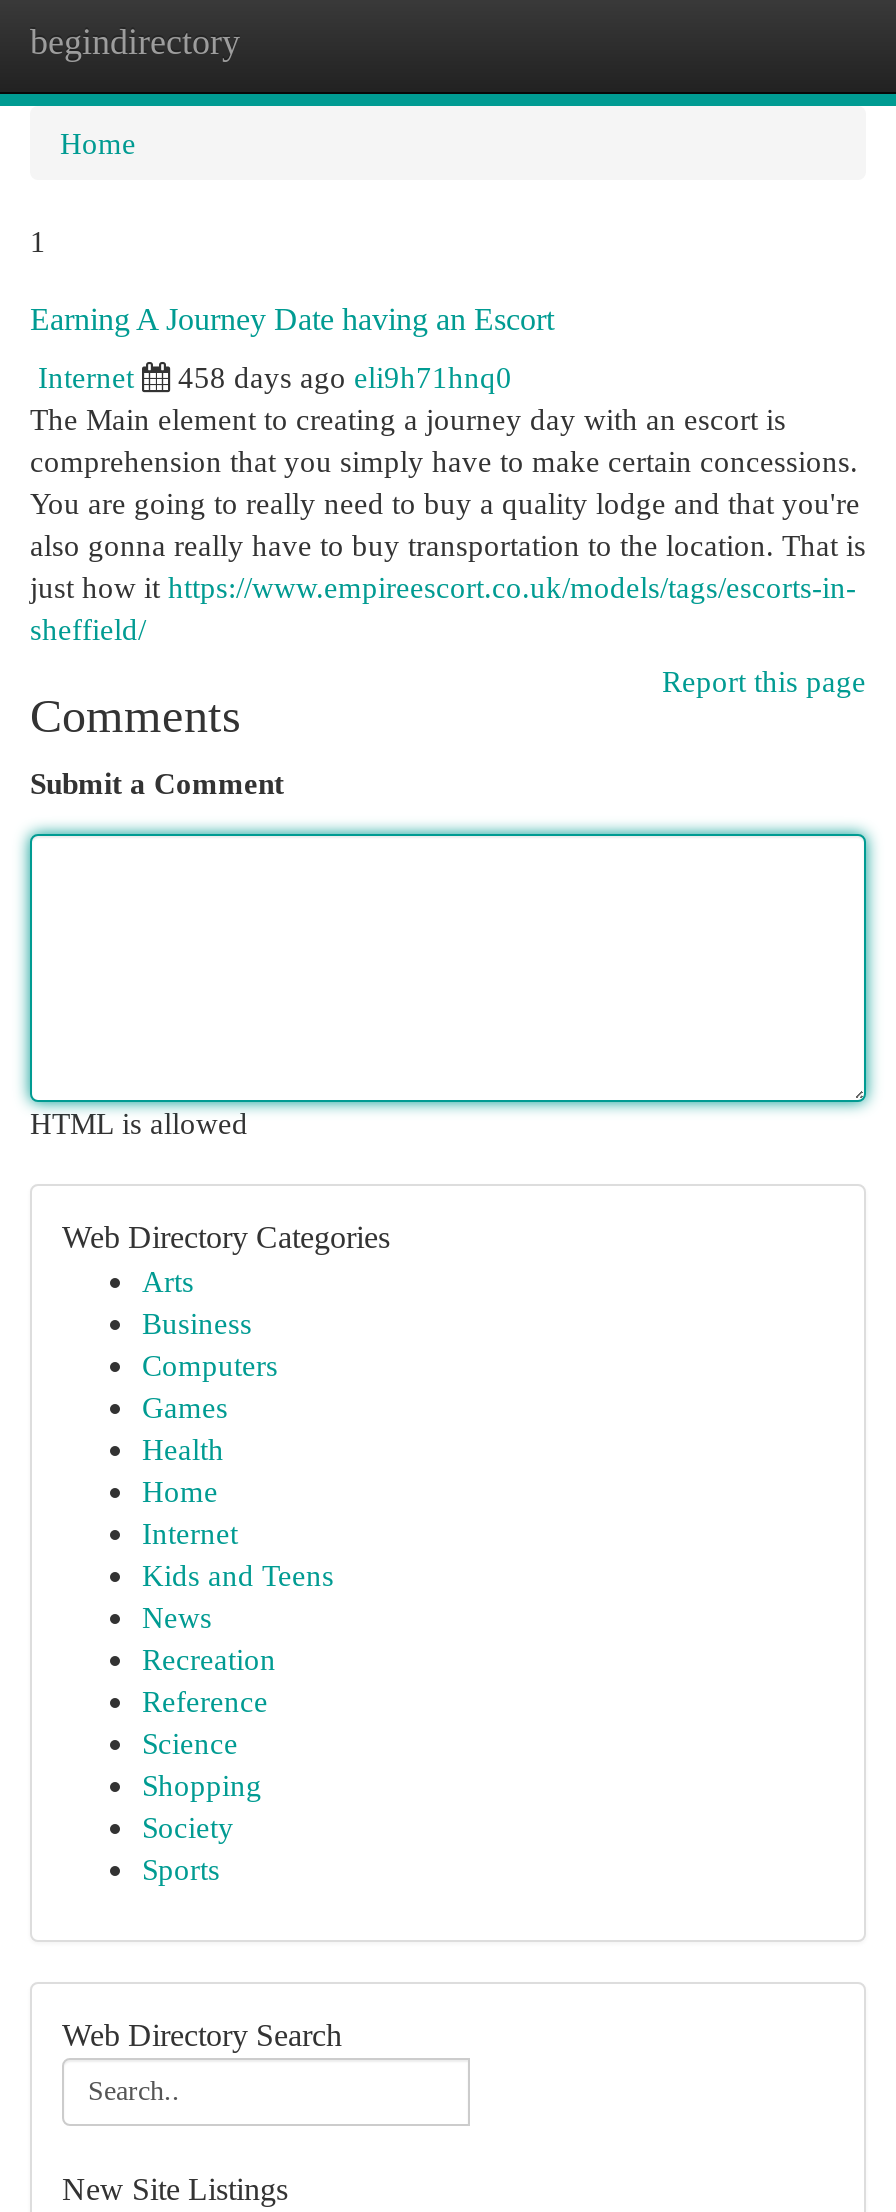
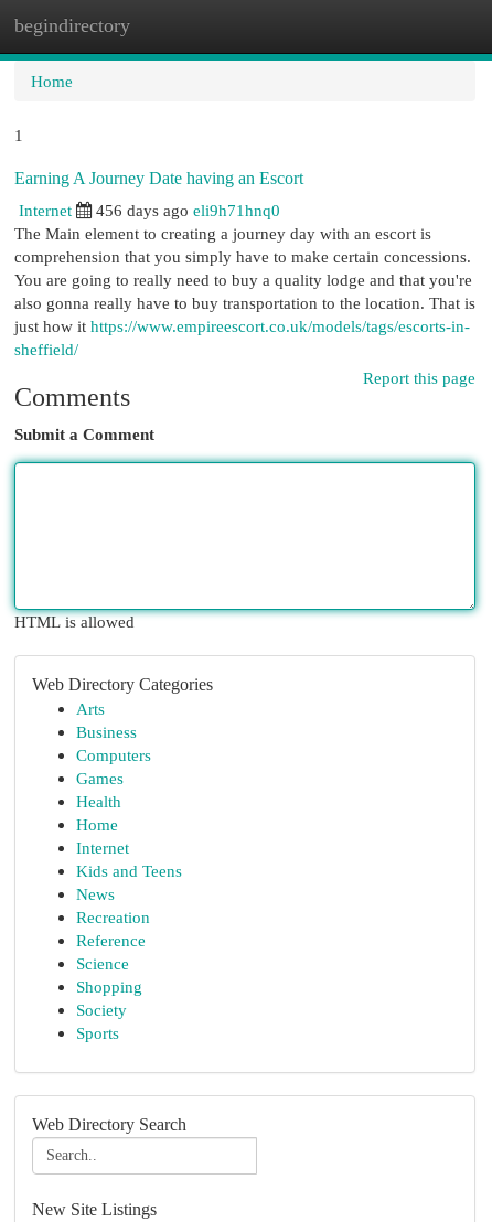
- 458 days ago eli9h71hnq0
+ 456 days ago eli9h71hnq0
